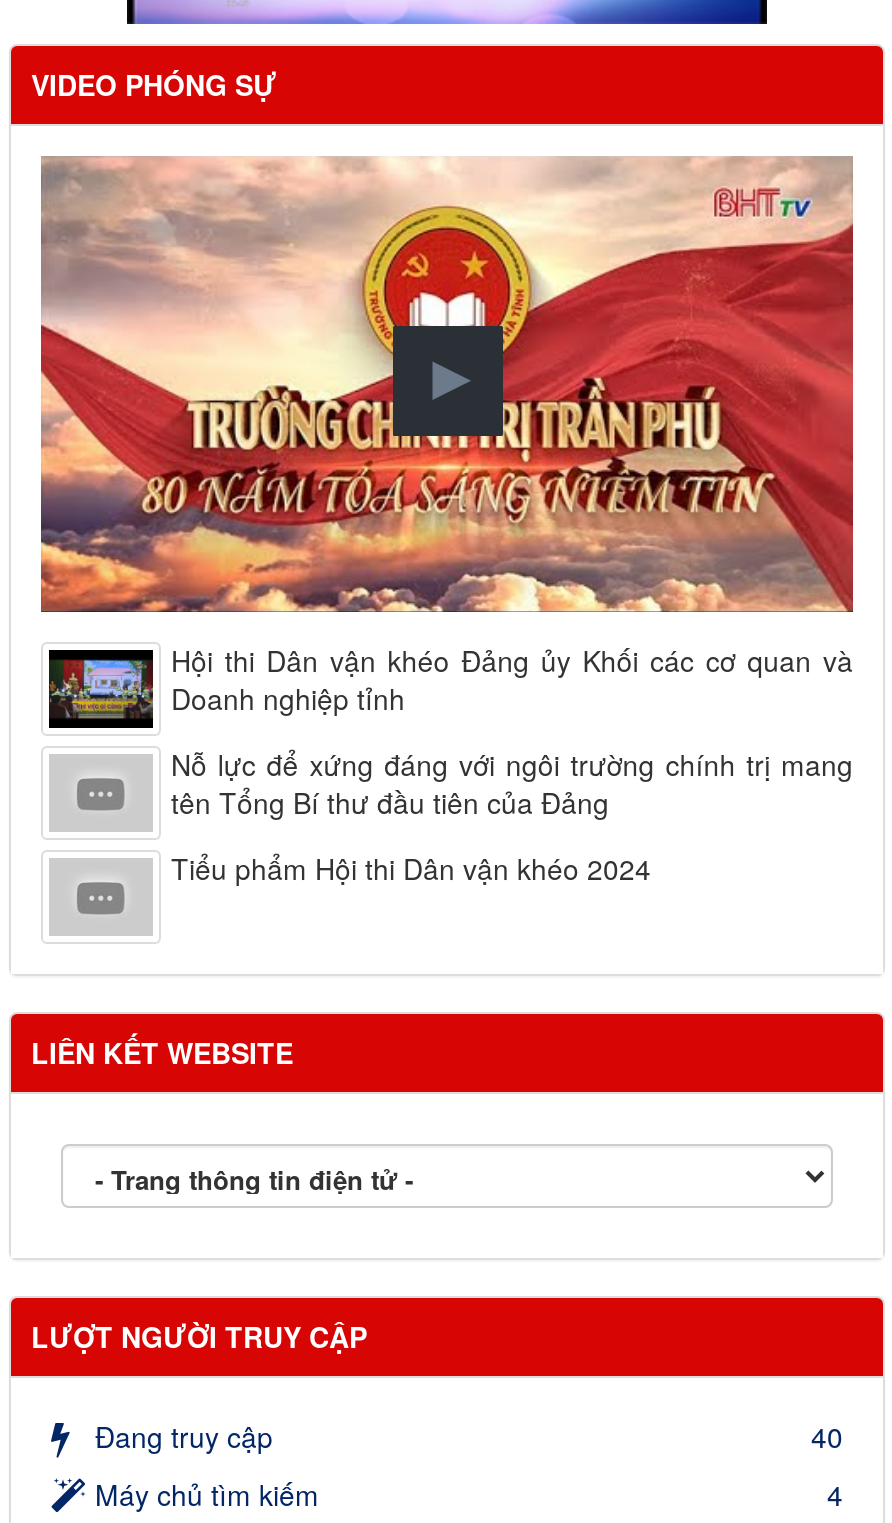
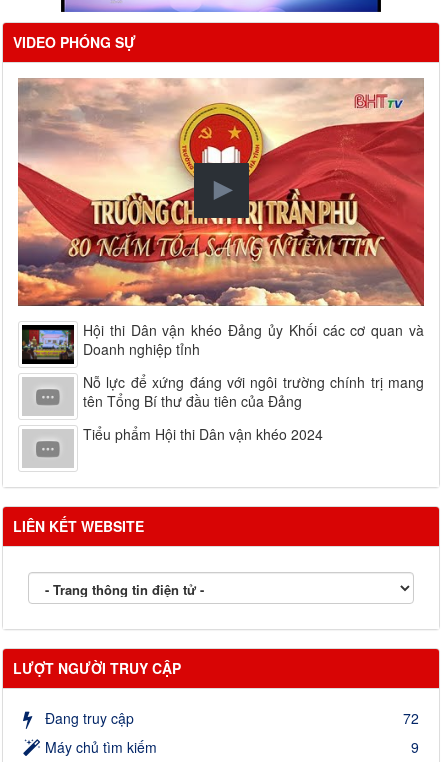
- 40
+ 72

- 4
+ 9
